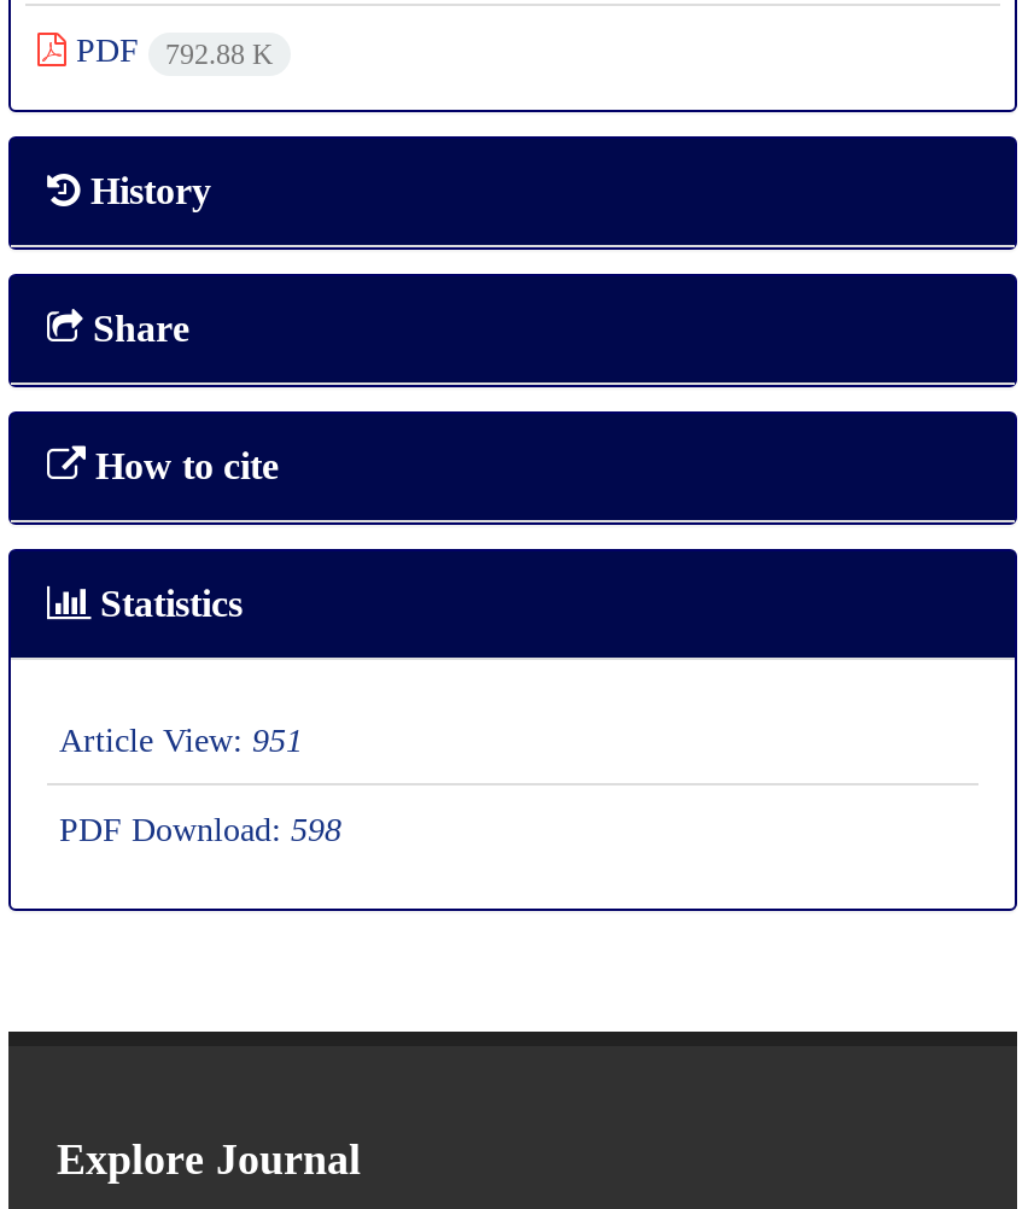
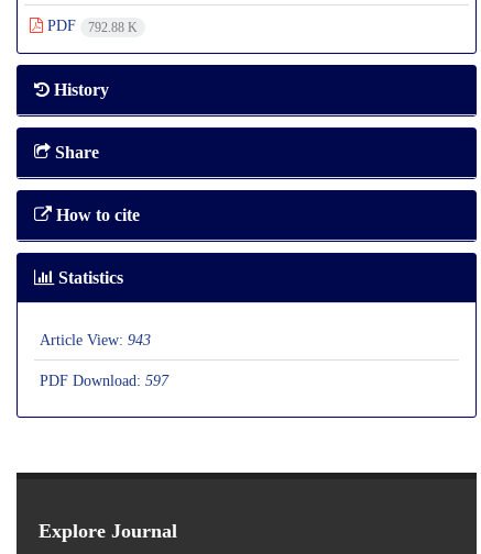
- Article View: 951
+ Article View: 943

- PDF Download: 598
+ PDF Download: 597
